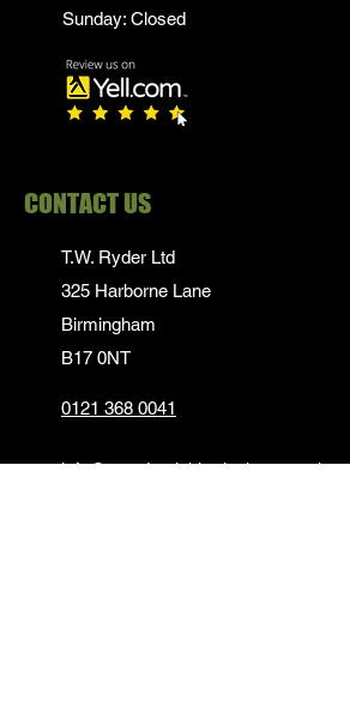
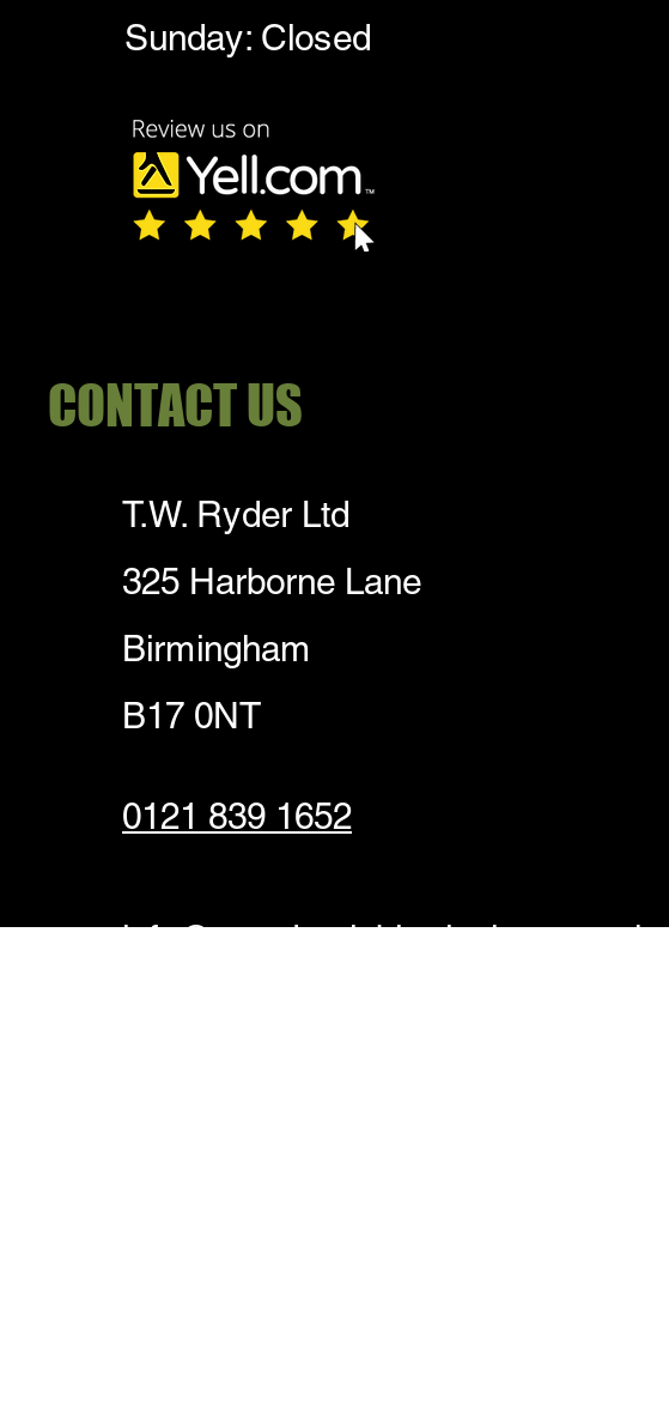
- 0121 368 0041
+ 0121 839 1652
